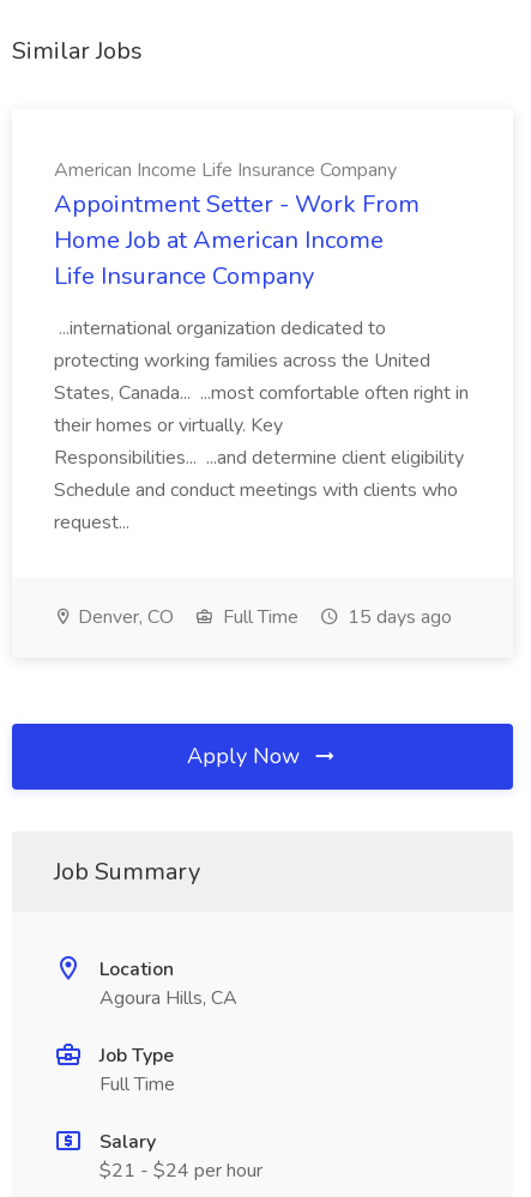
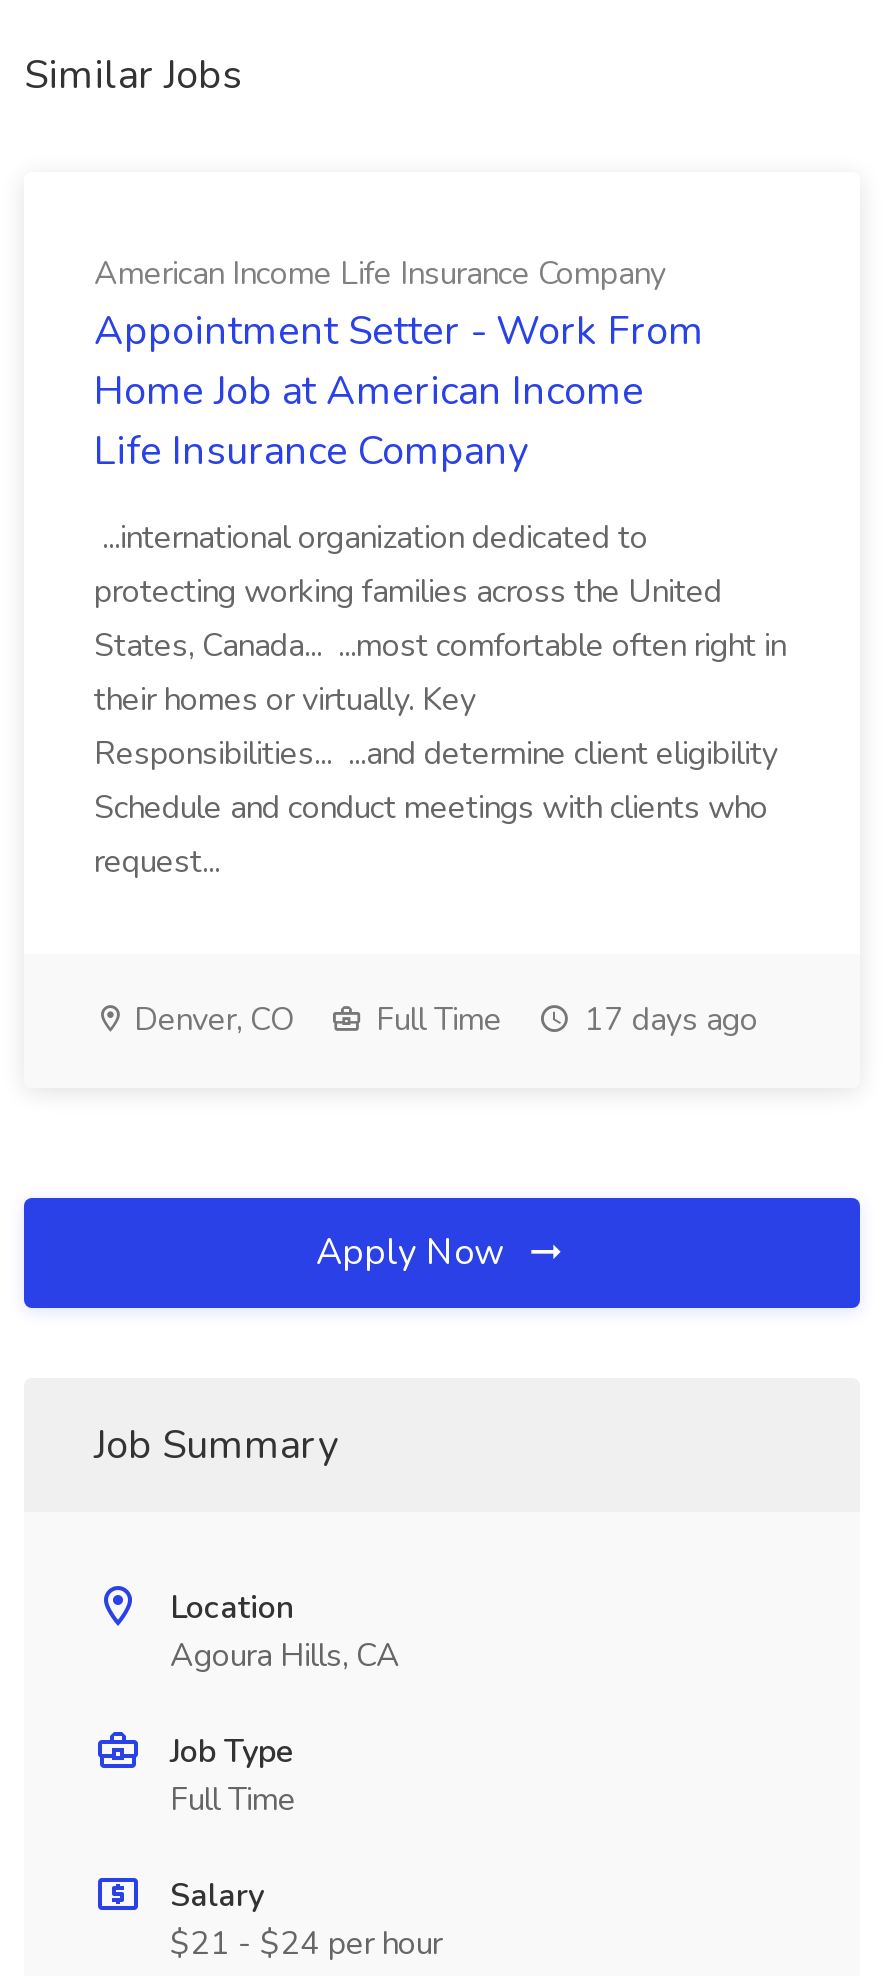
- Denver, CO Full Time 15 days ago
+ Denver, CO Full Time 17 days ago
